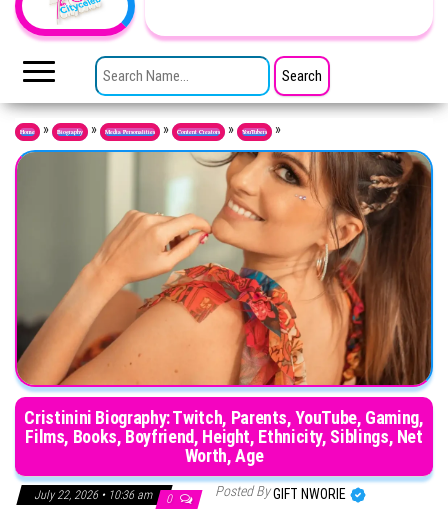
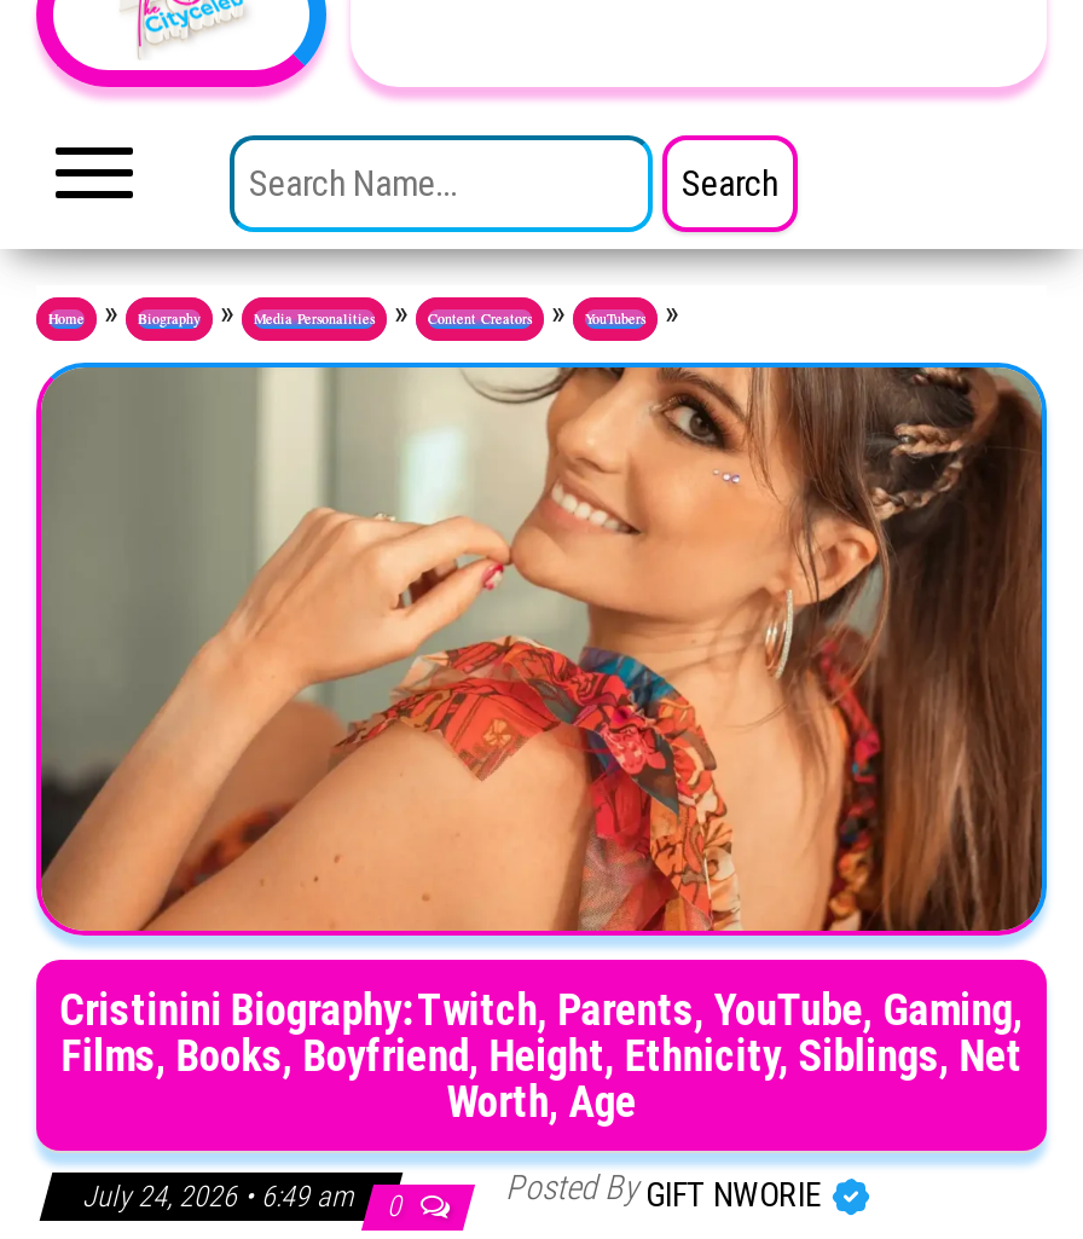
- July 22, 2026 • 10:36 am 0
+ July 24, 2026 • 6:49 am 0
